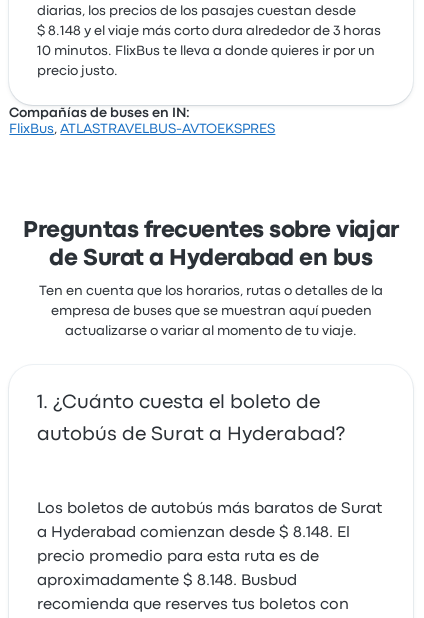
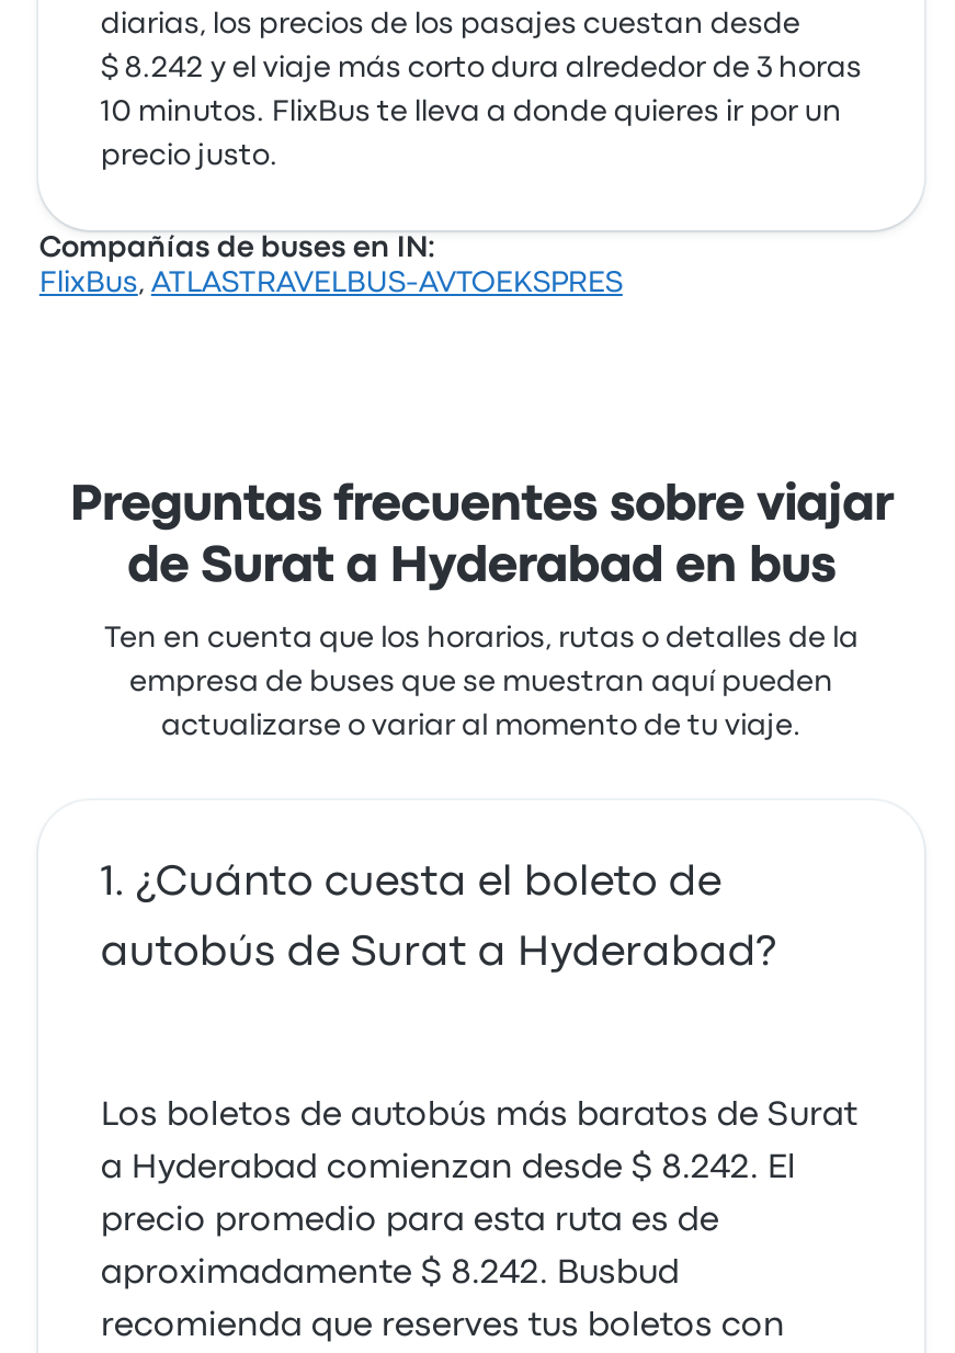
- $ 8.148 y el viaje más corto dura alrededor de 3 horas
+ $ 8.242 y el viaje más corto dura alrededor de 3 horas

- a Hyderabad comienzan desde $ 8.148. El
+ a Hyderabad comienzan desde $ 8.242. El

- aproximadamente $ 8.148. Busbud
+ aproximadamente $ 8.242. Busbud
